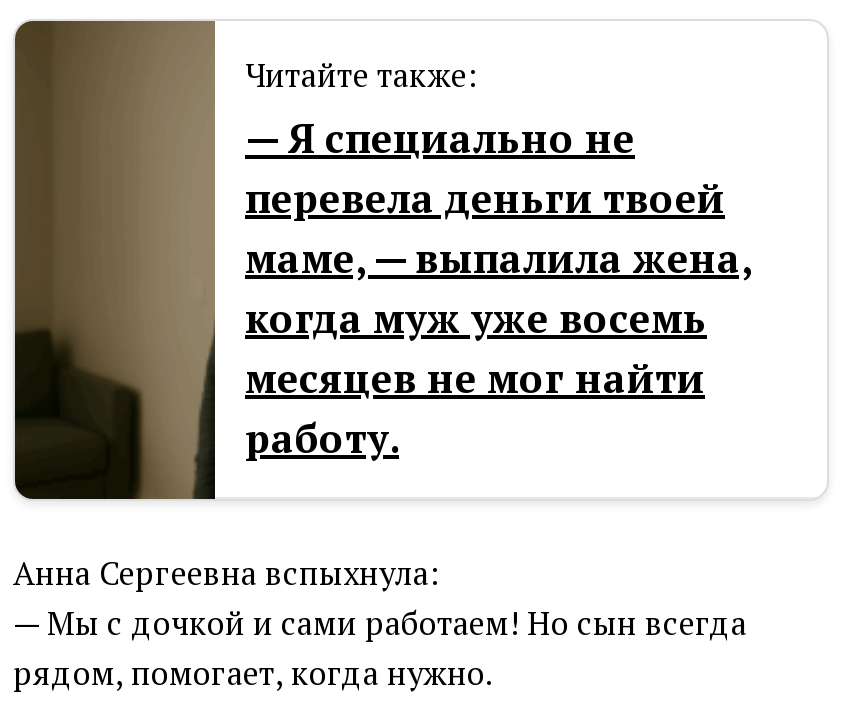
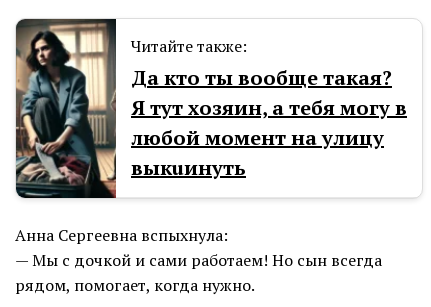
- [image]
- — Я специально не
- перевела деньги твоей
- маме, — выпалила жена,
- когда муж уже восемь
- месяцев не мог найти
- работу.
+ [image]
+ Да кто ты вообще такая?
+ Я тут хозяин, а тебя могу в
+ любой момент на улицу
+ выкuинуть
